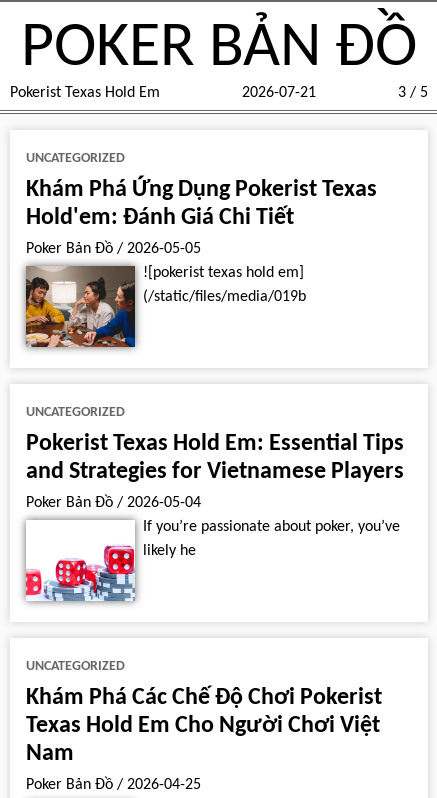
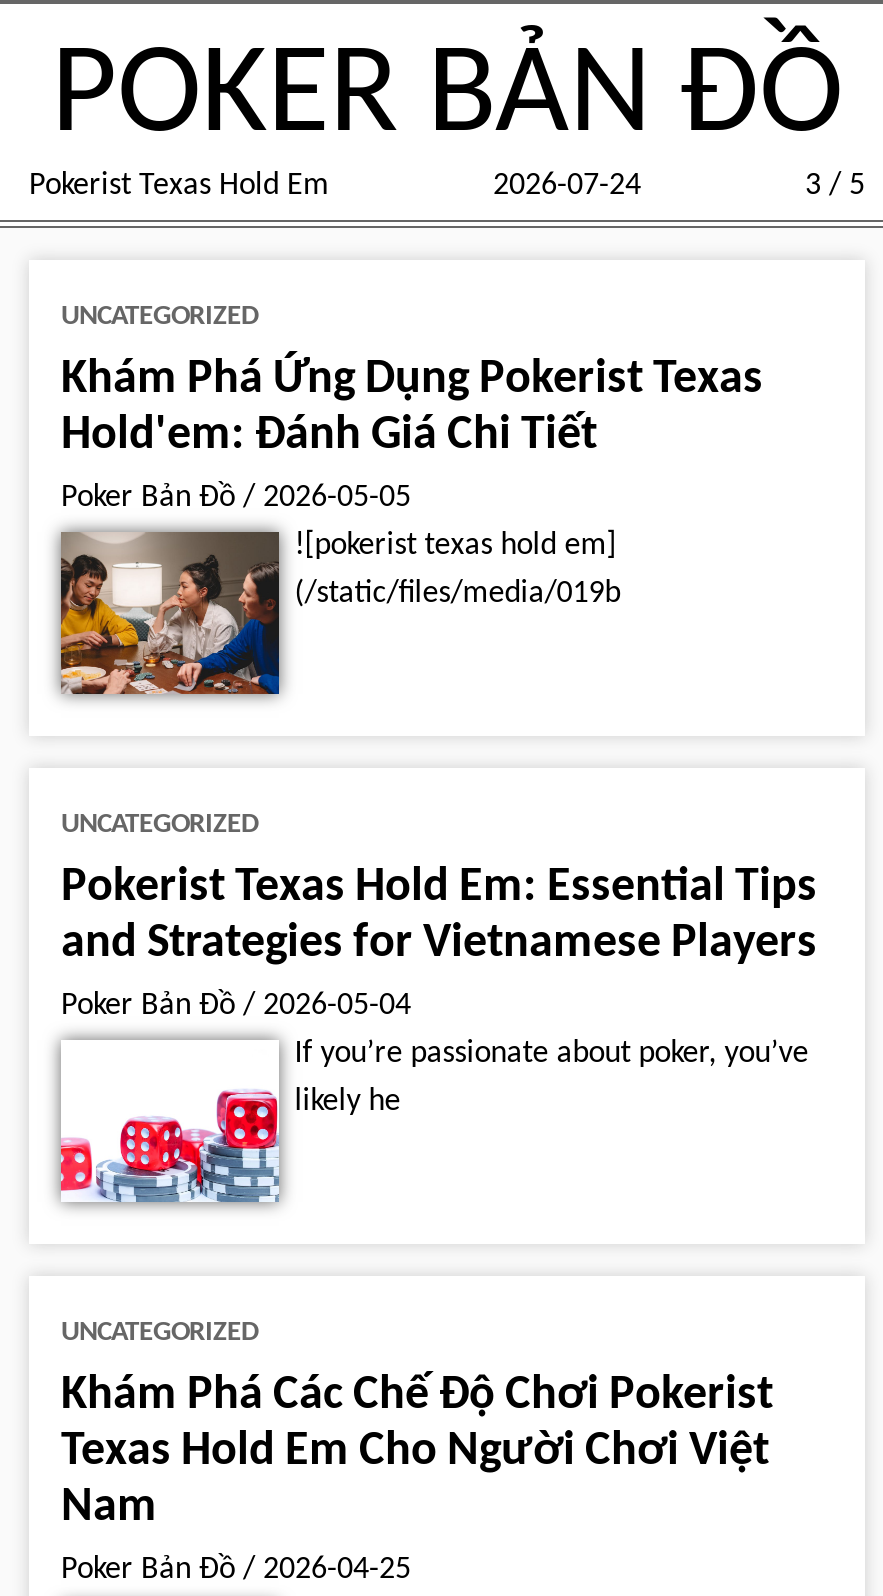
- 2026-07-21
+ 2026-07-24
